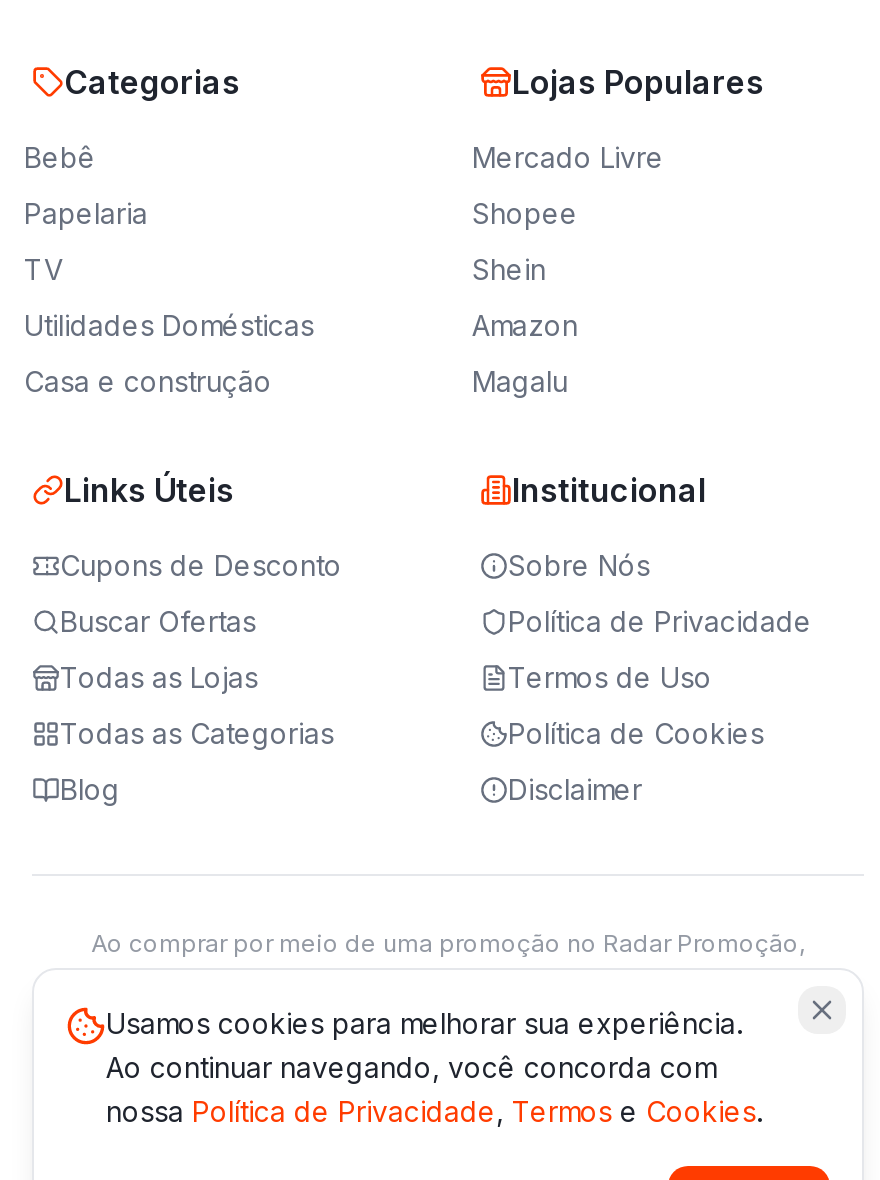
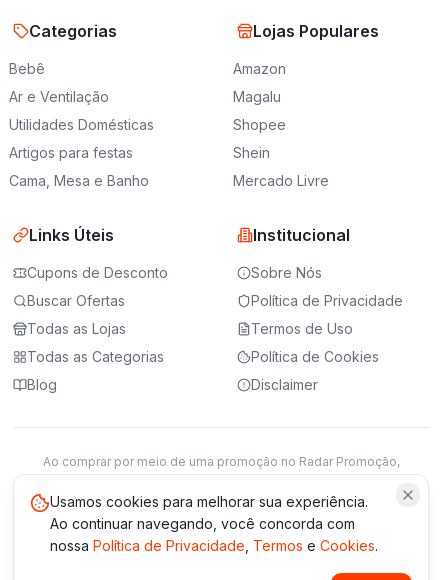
moved down: Shopee | Shein | Mercado Livre

- Papelaria
- TV
+ Ar e Ventilação

moved down: Utilidades Domésticas

moved up: Amazon | Magalu

- Casa e construção
+ Artigos para festas
+ Cama, Mesa e Banho
